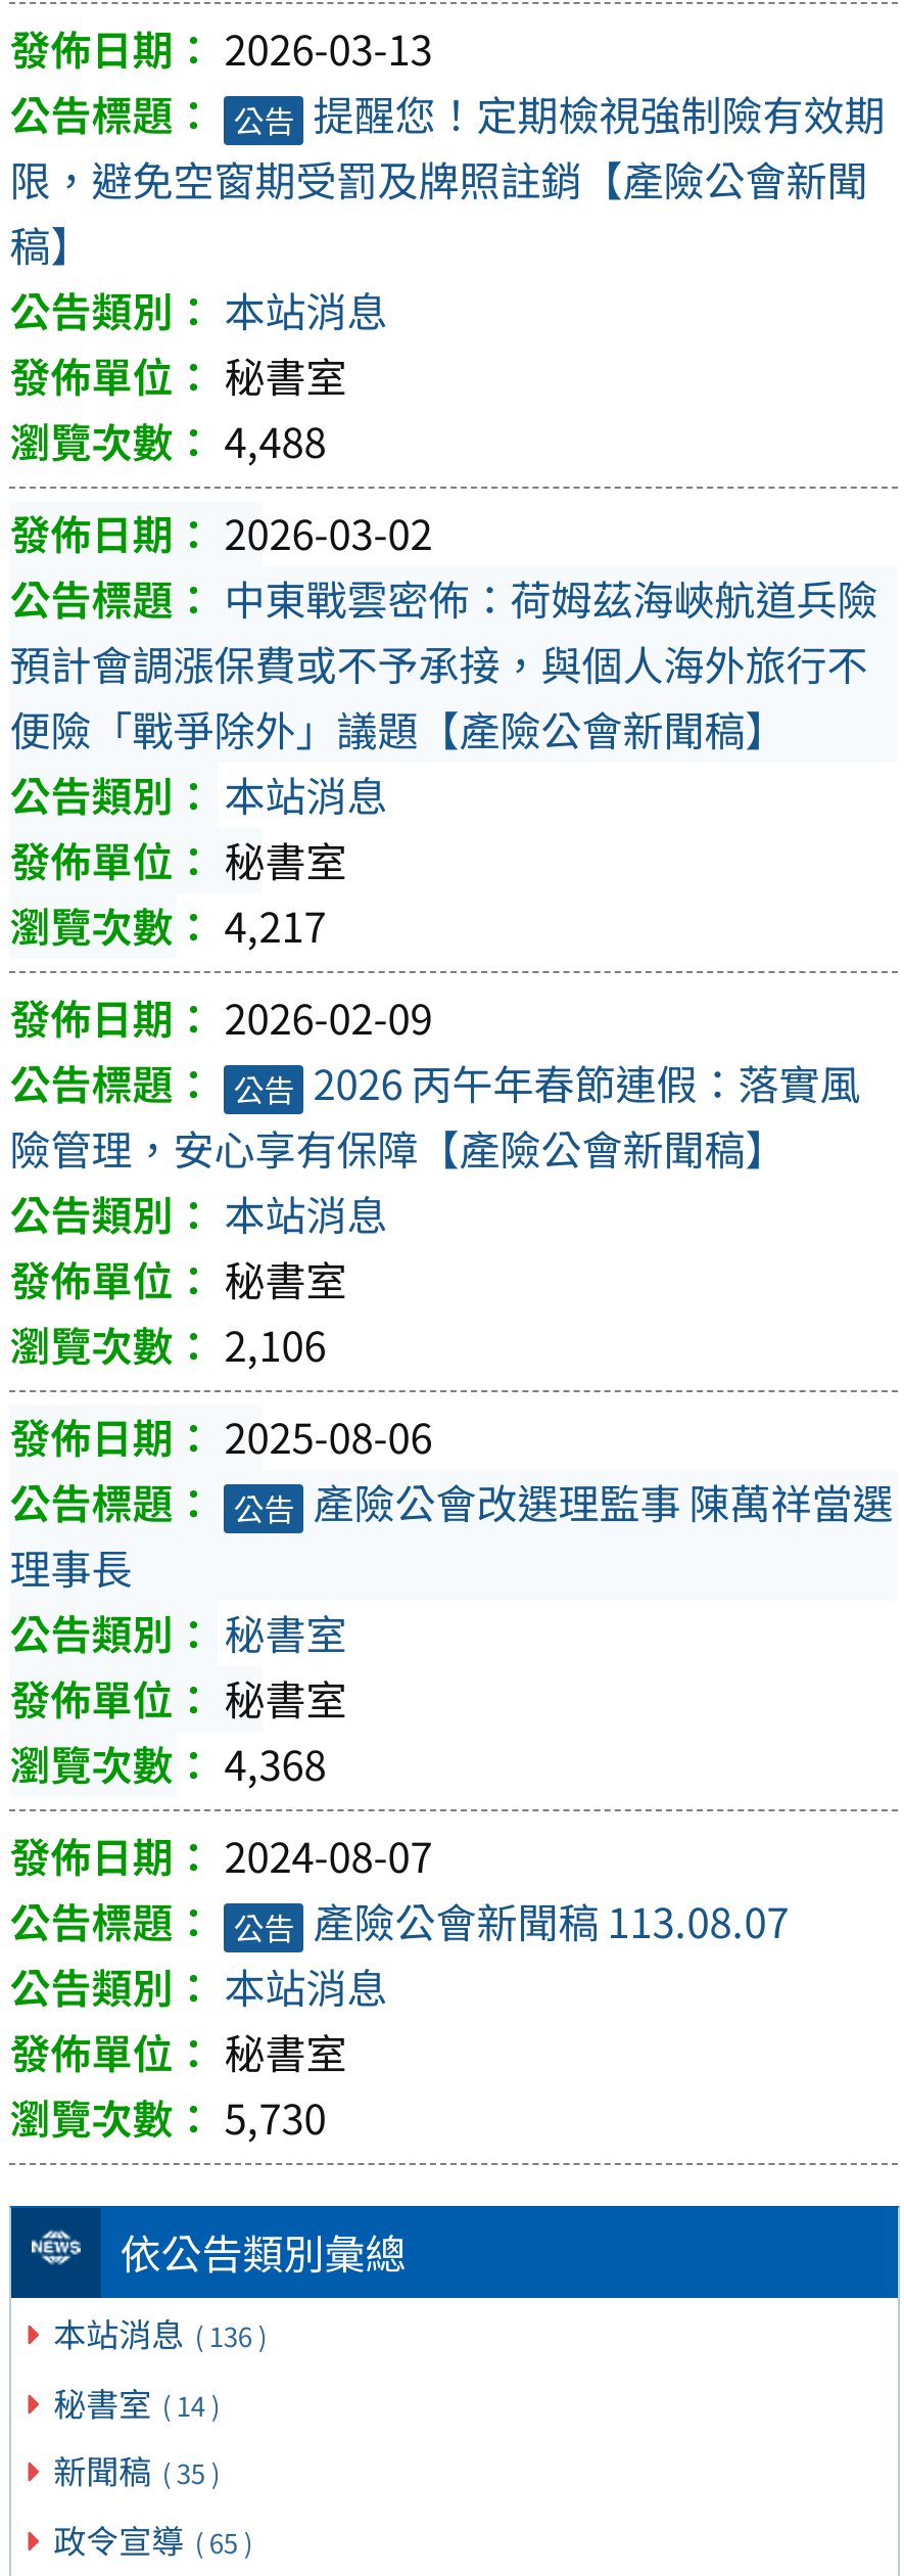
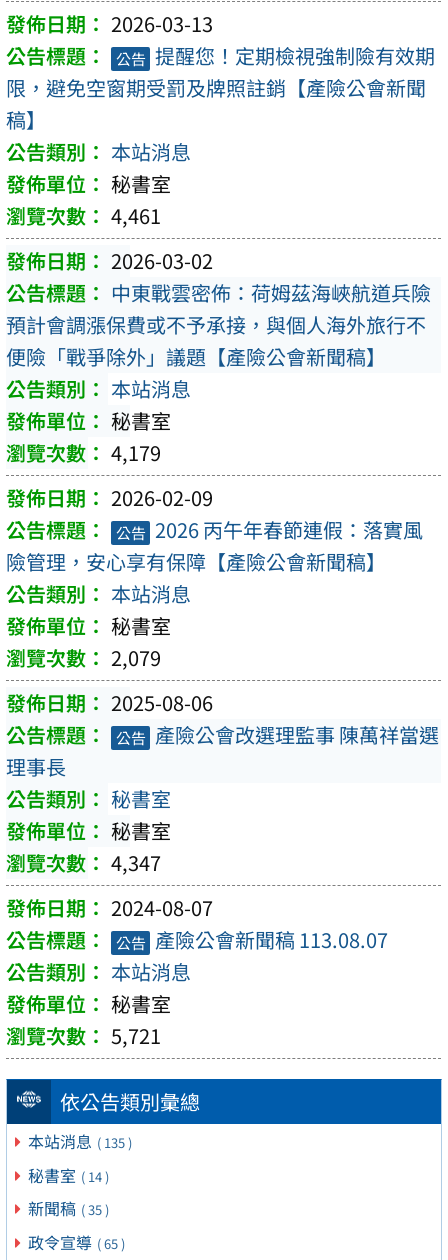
- 4,488
+ 4,461

- 4,217
+ 4,179

- 2,106
+ 2,079

- 4,368
+ 4,347

- 5,730
+ 5,721

- 本站消息 ( 136 )
+ 本站消息 ( 135 )
